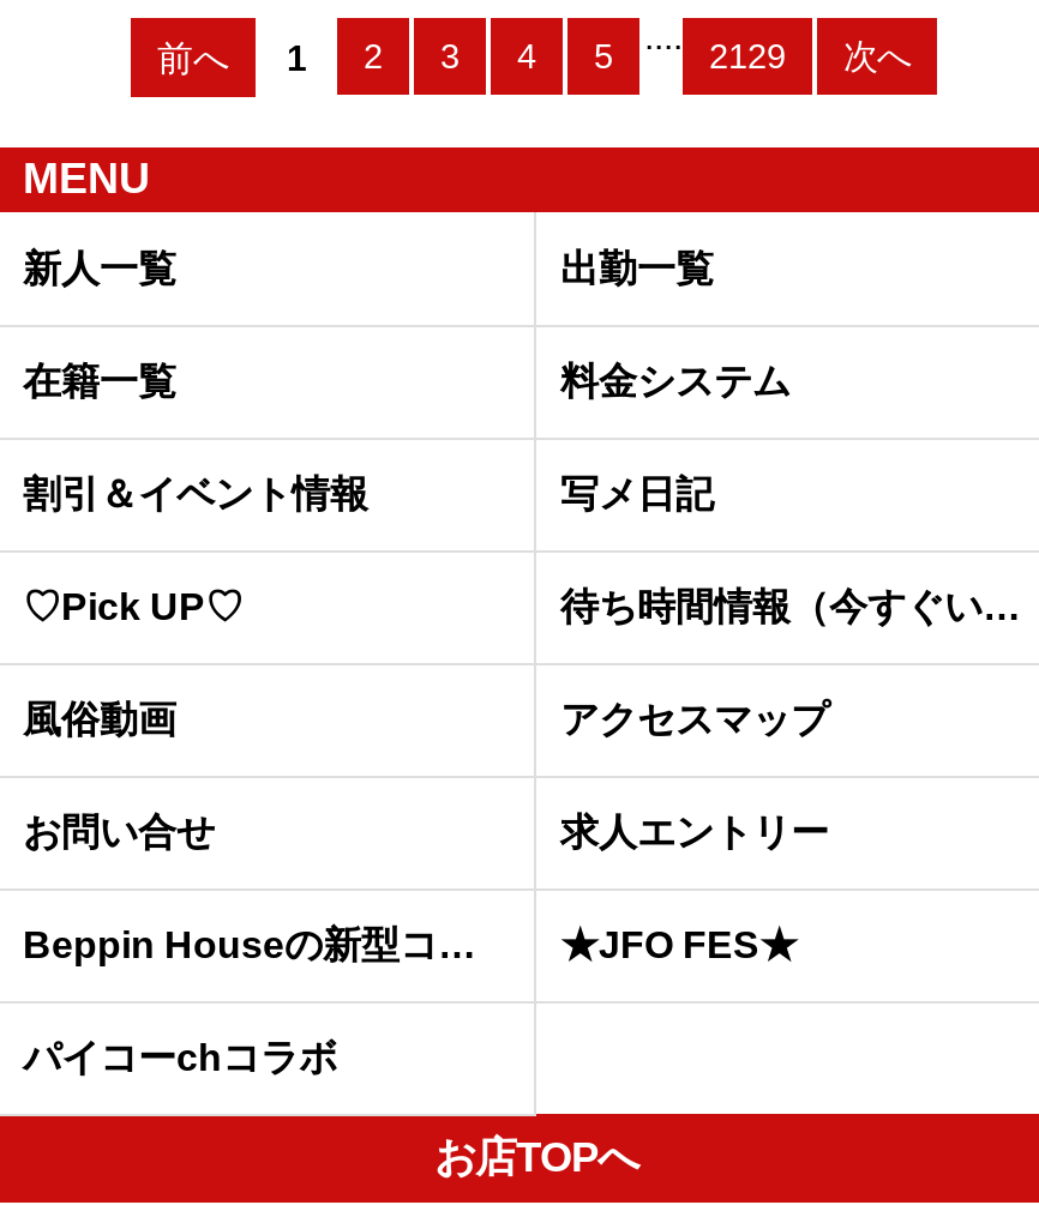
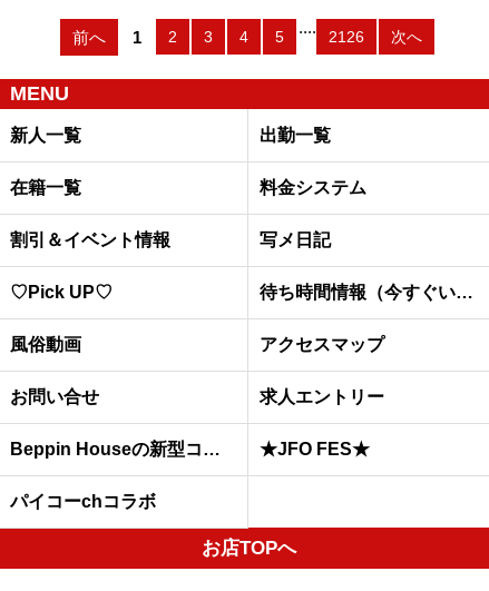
- 2129 次へ
+ 2126 次へ
